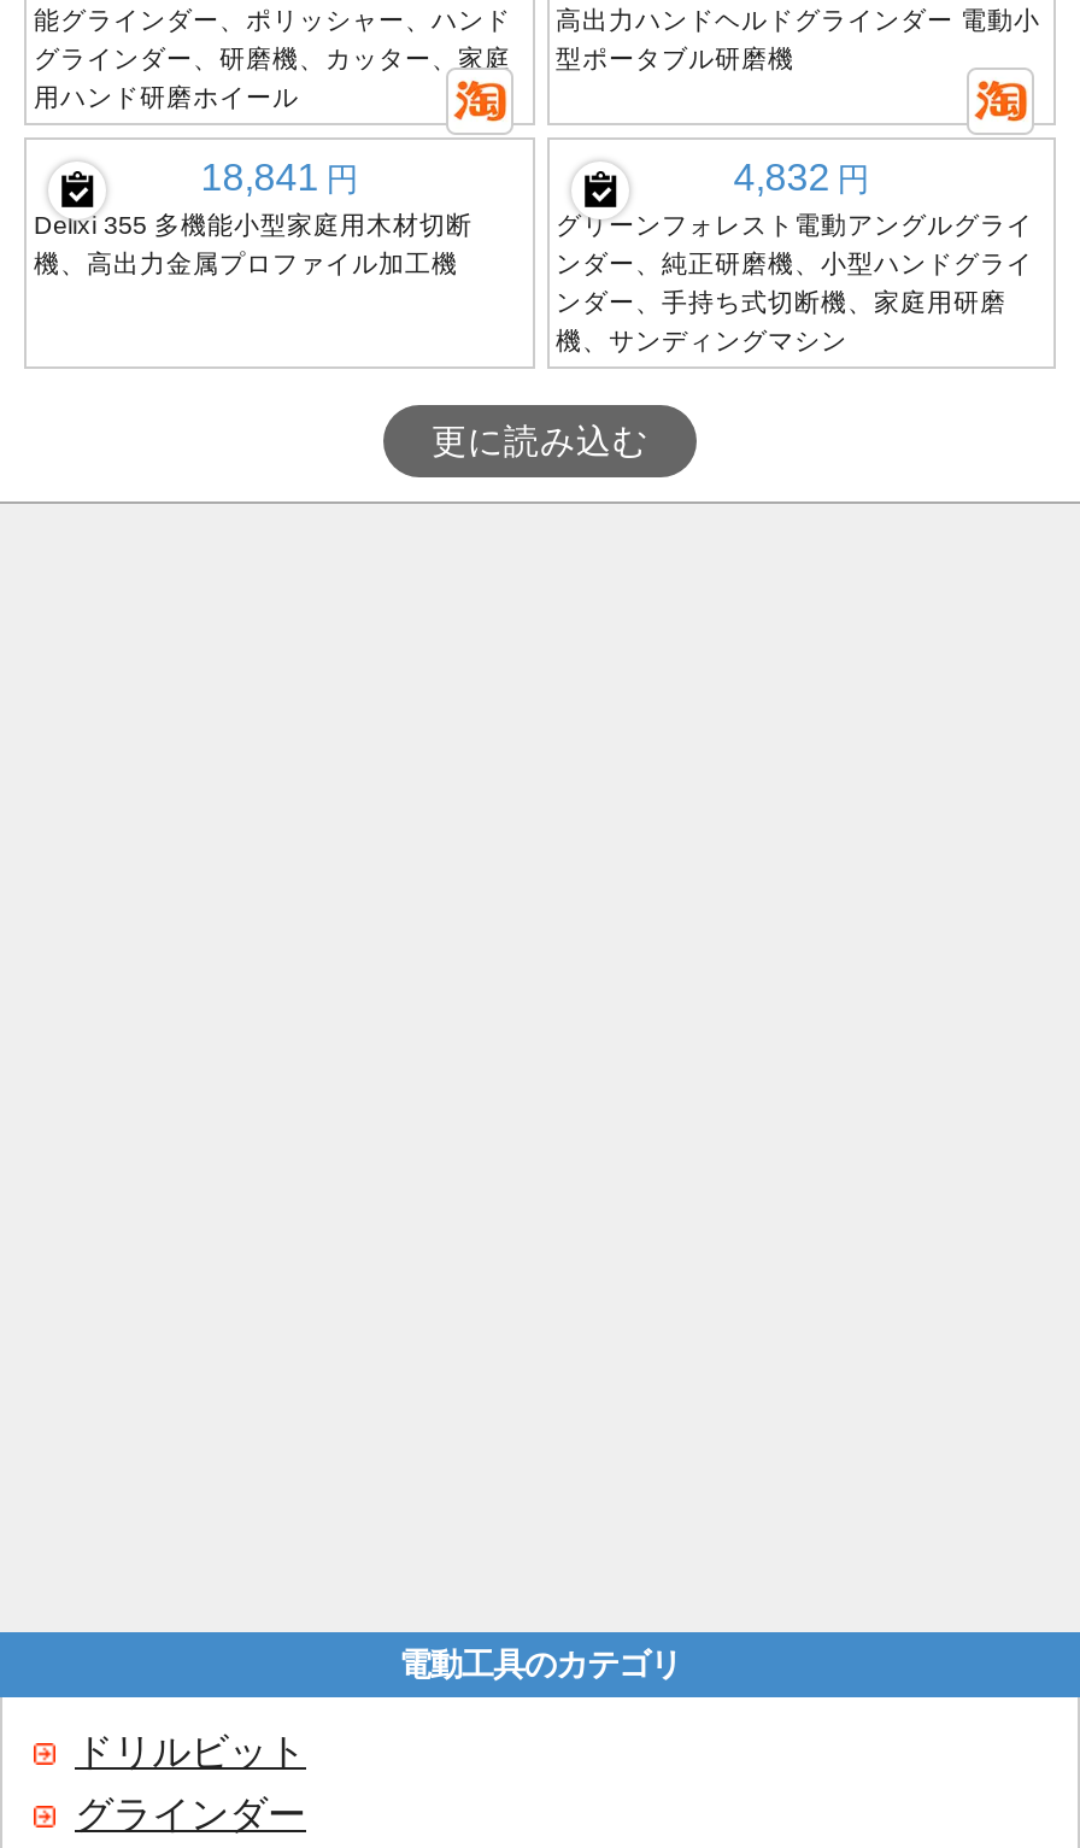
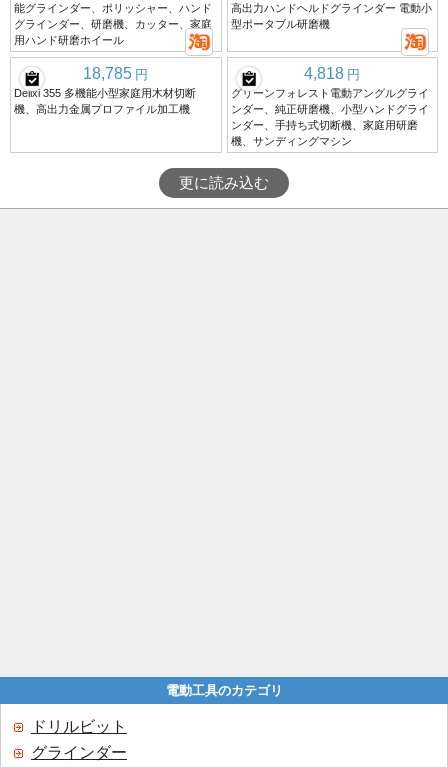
- 18,841 円
+ 18,785 円

- 4,832 円
+ 4,818 円
